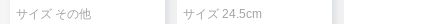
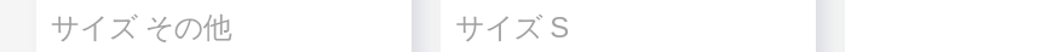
- サイズ 24.5cm
+ サイズ S
